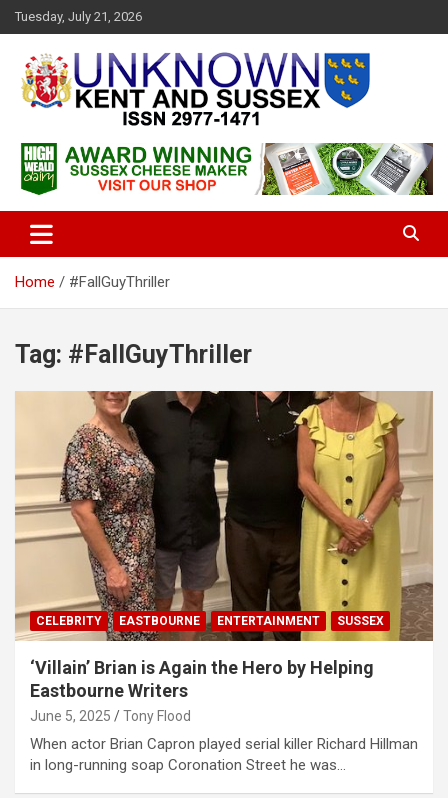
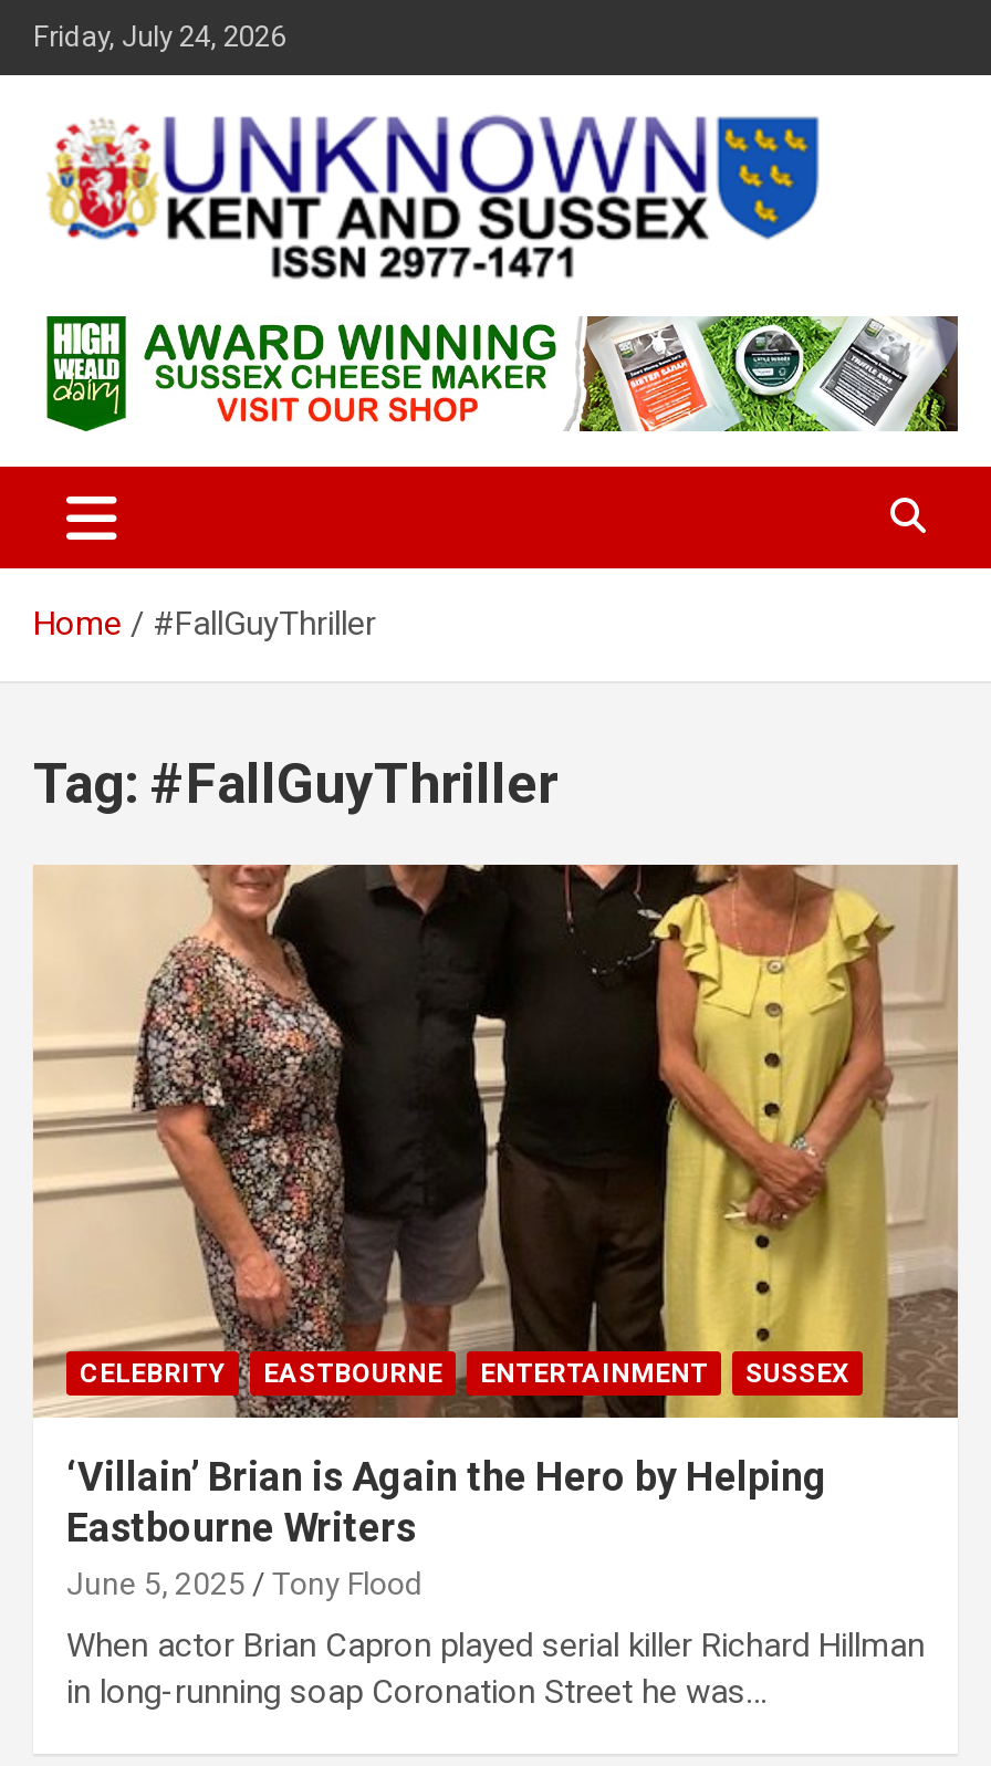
- Tuesday, July 21, 2026
+ Friday, July 24, 2026
